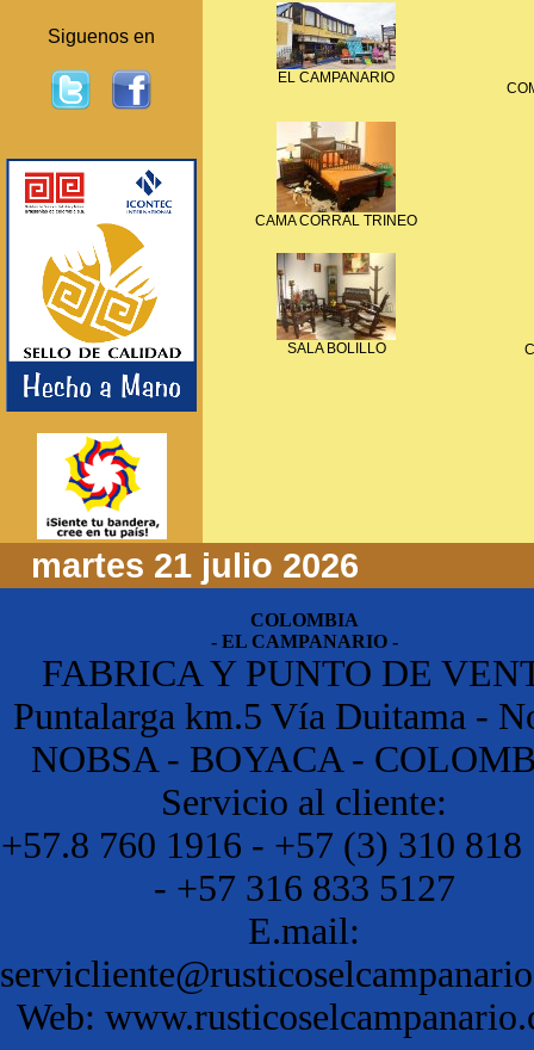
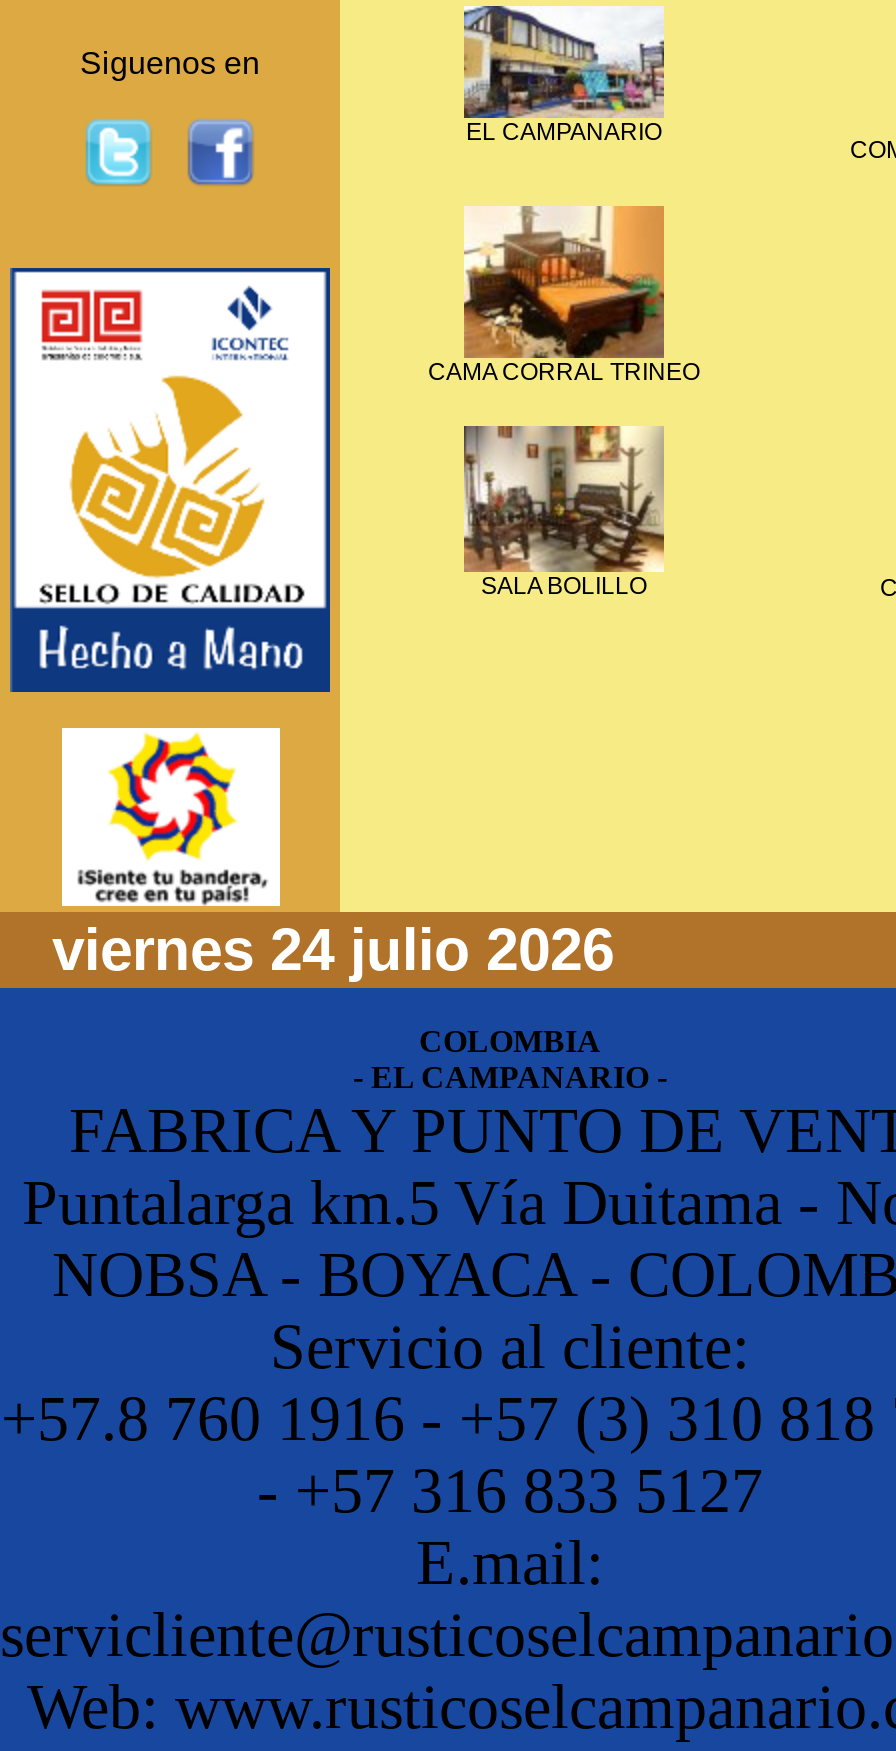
- martes 21 julio 2026
+ viernes 24 julio 2026
